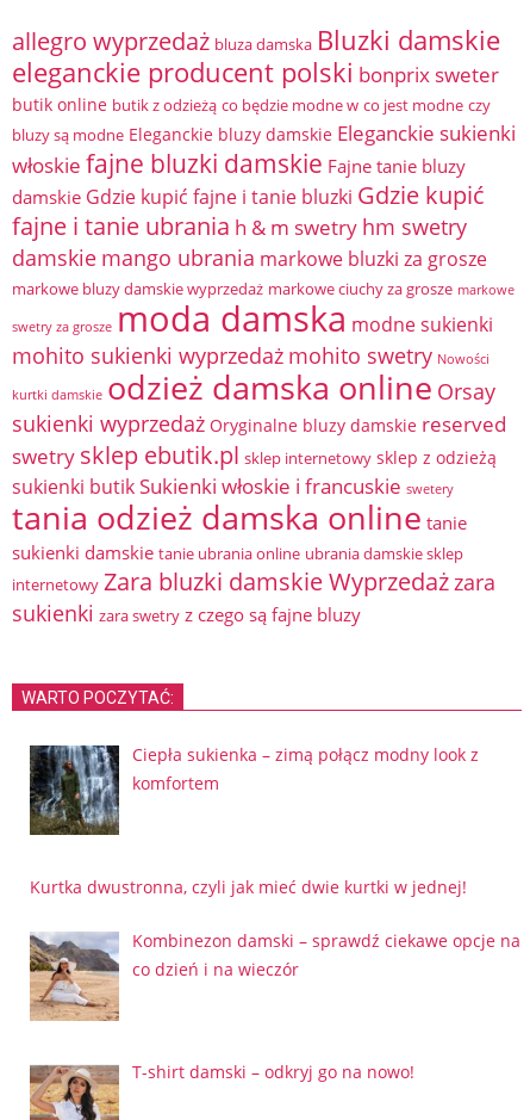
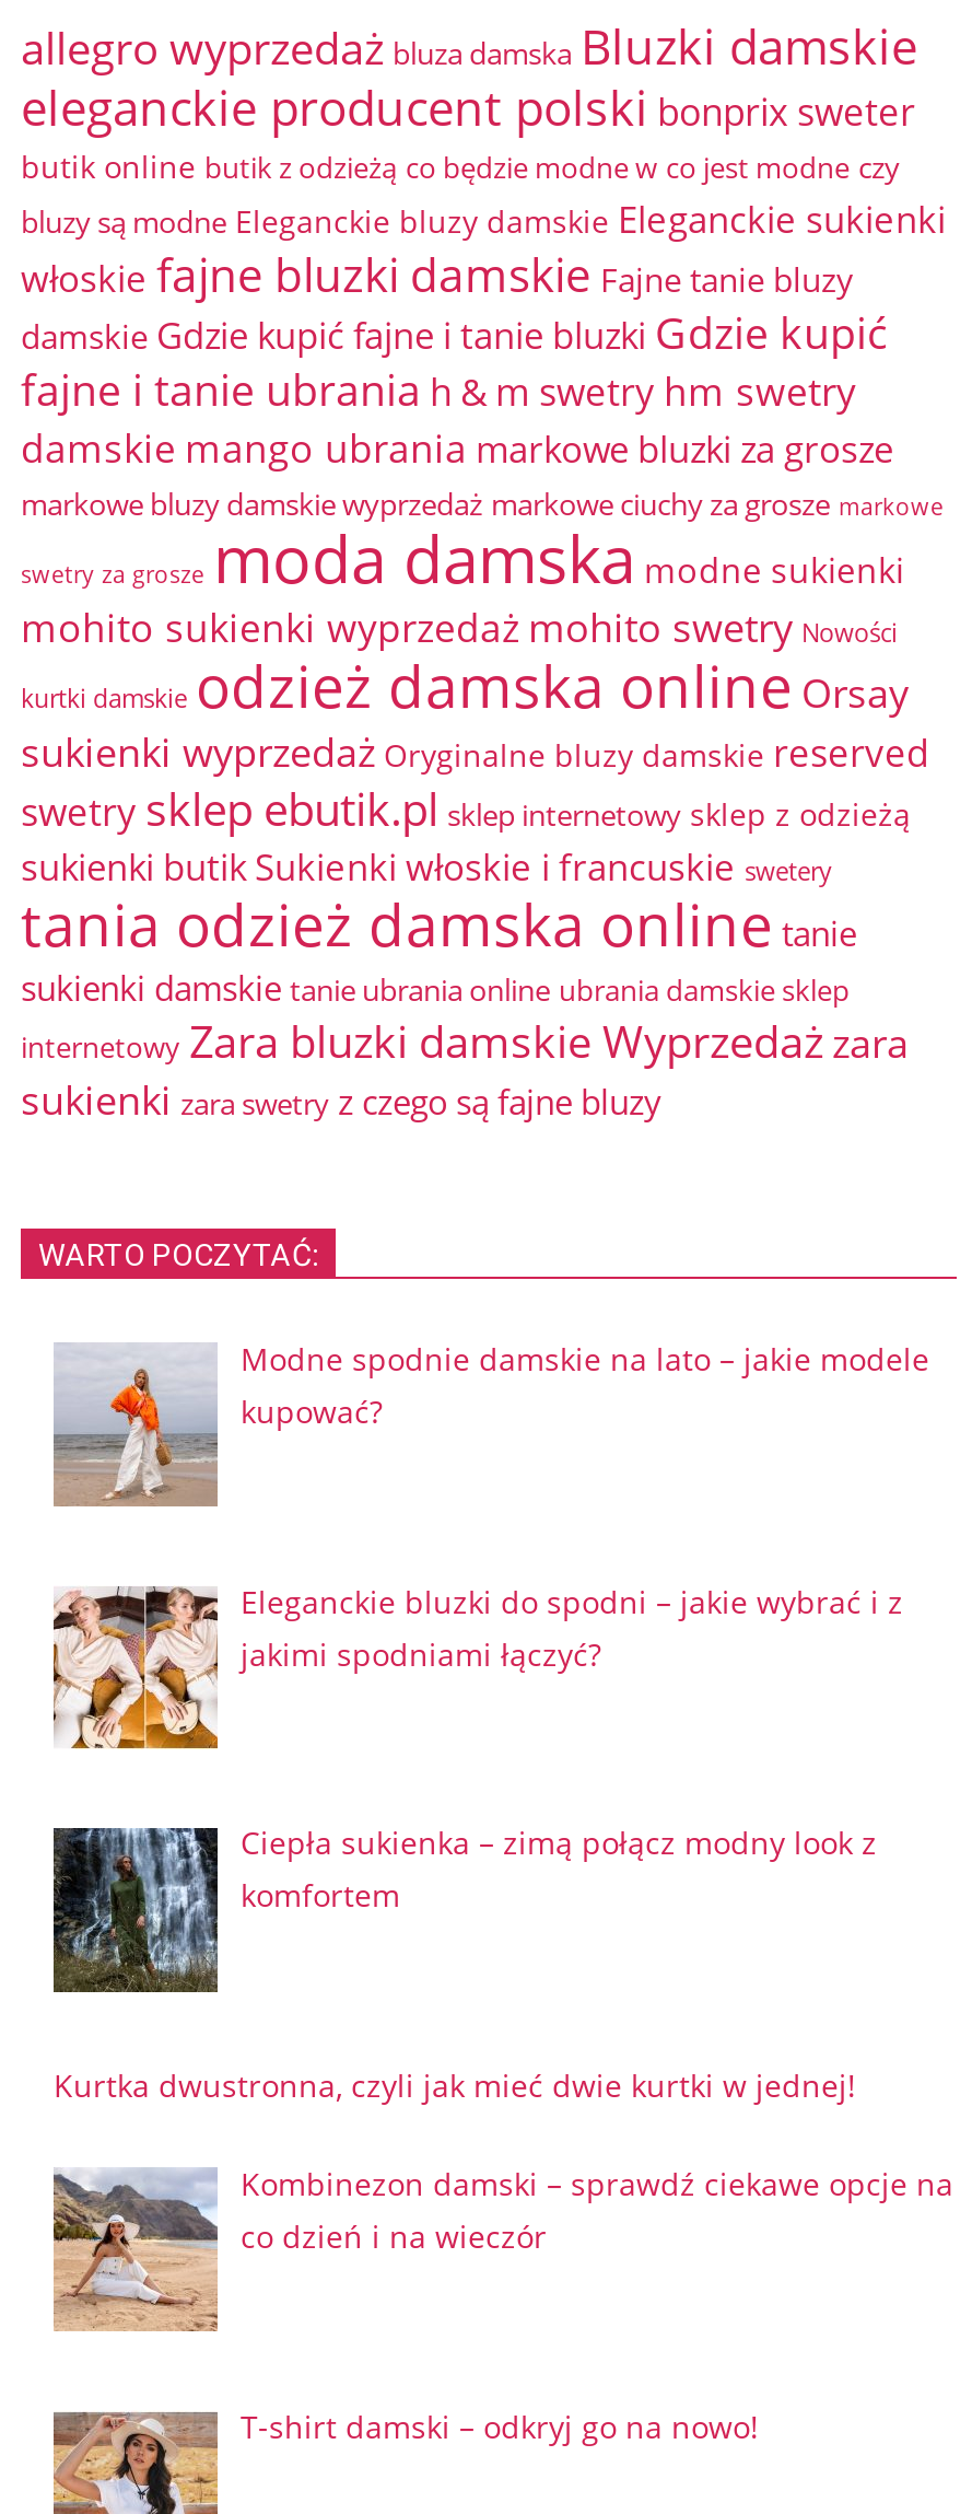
+ [image]
+ Eleganckie bluzki do spodni – jakie wybrać i z
+ jakimi spodniami łączyć?

+ [image]
+ Modne spodnie damskie na lato – jakie modele
+ kupować?
